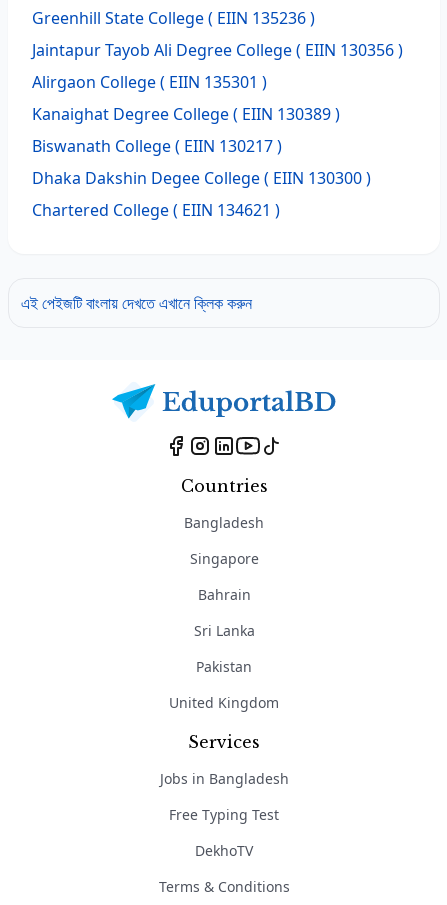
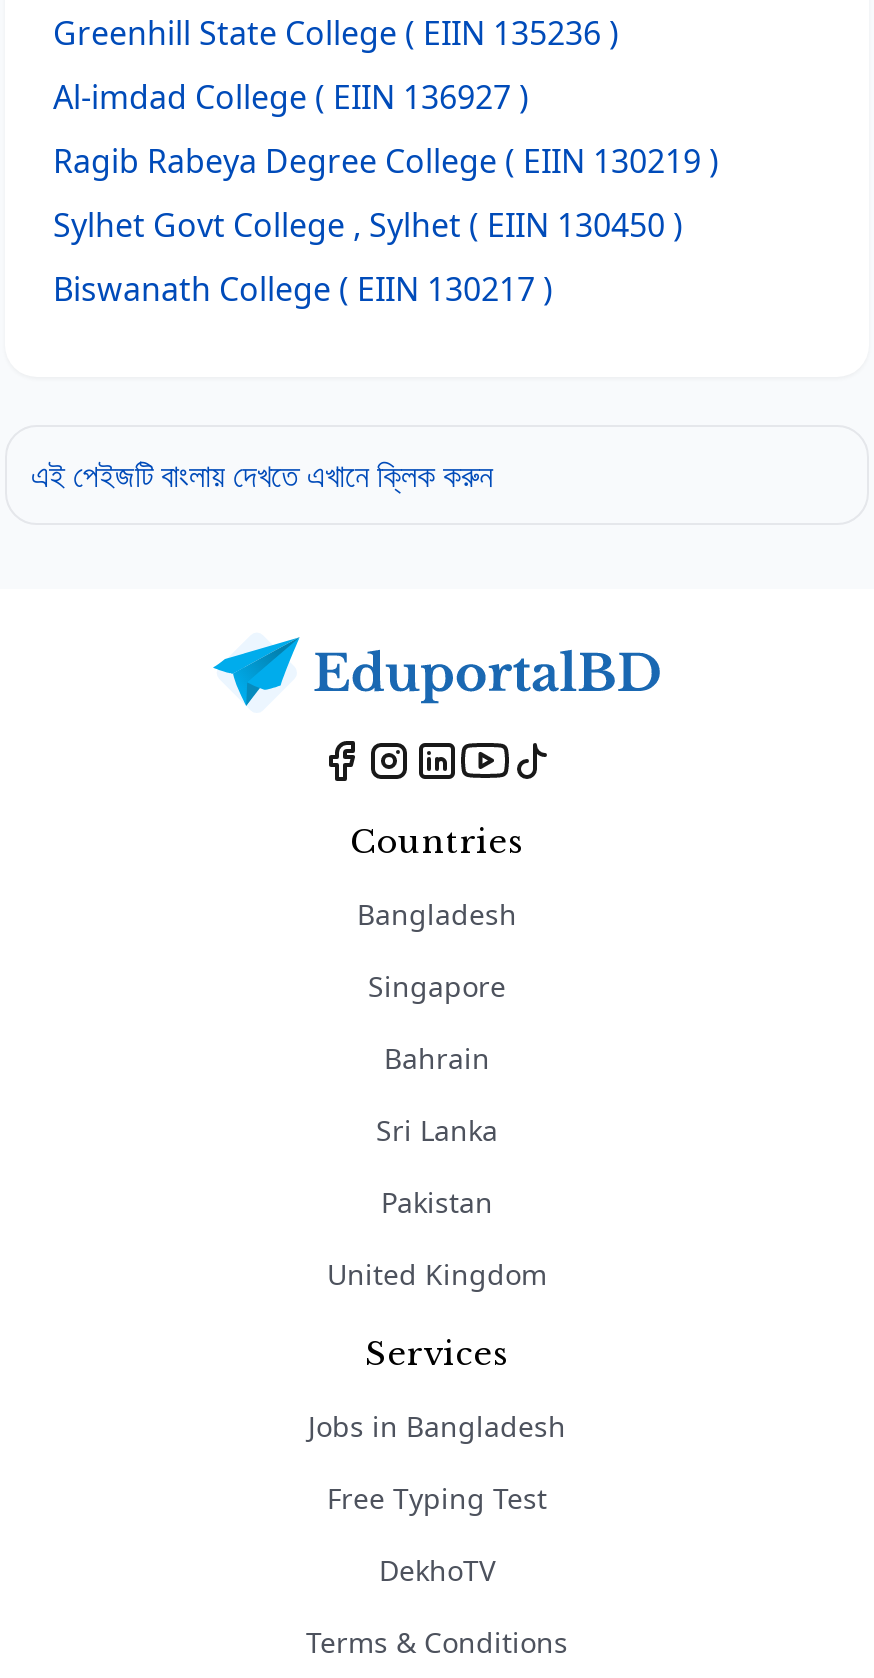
- Jaintapur Tayob Ali Degree College ( EIIN 130356 )
+ Al-imdad College ( EIIN 136927 )

- Alirgaon College ( EIIN 135301 )
+ Ragib Rabeya Degree College ( EIIN 130219 )

- Kanaighat Degree College ( EIIN 130389 )
+ Sylhet Govt College , Sylhet ( EIIN 130450 )

- Dhaka Dakshin Degee College ( EIIN 130300 )
- Chartered College ( EIIN 134621 )
